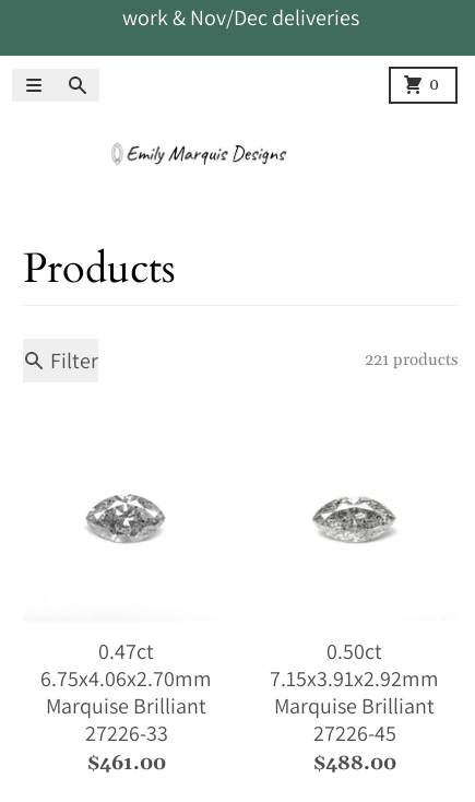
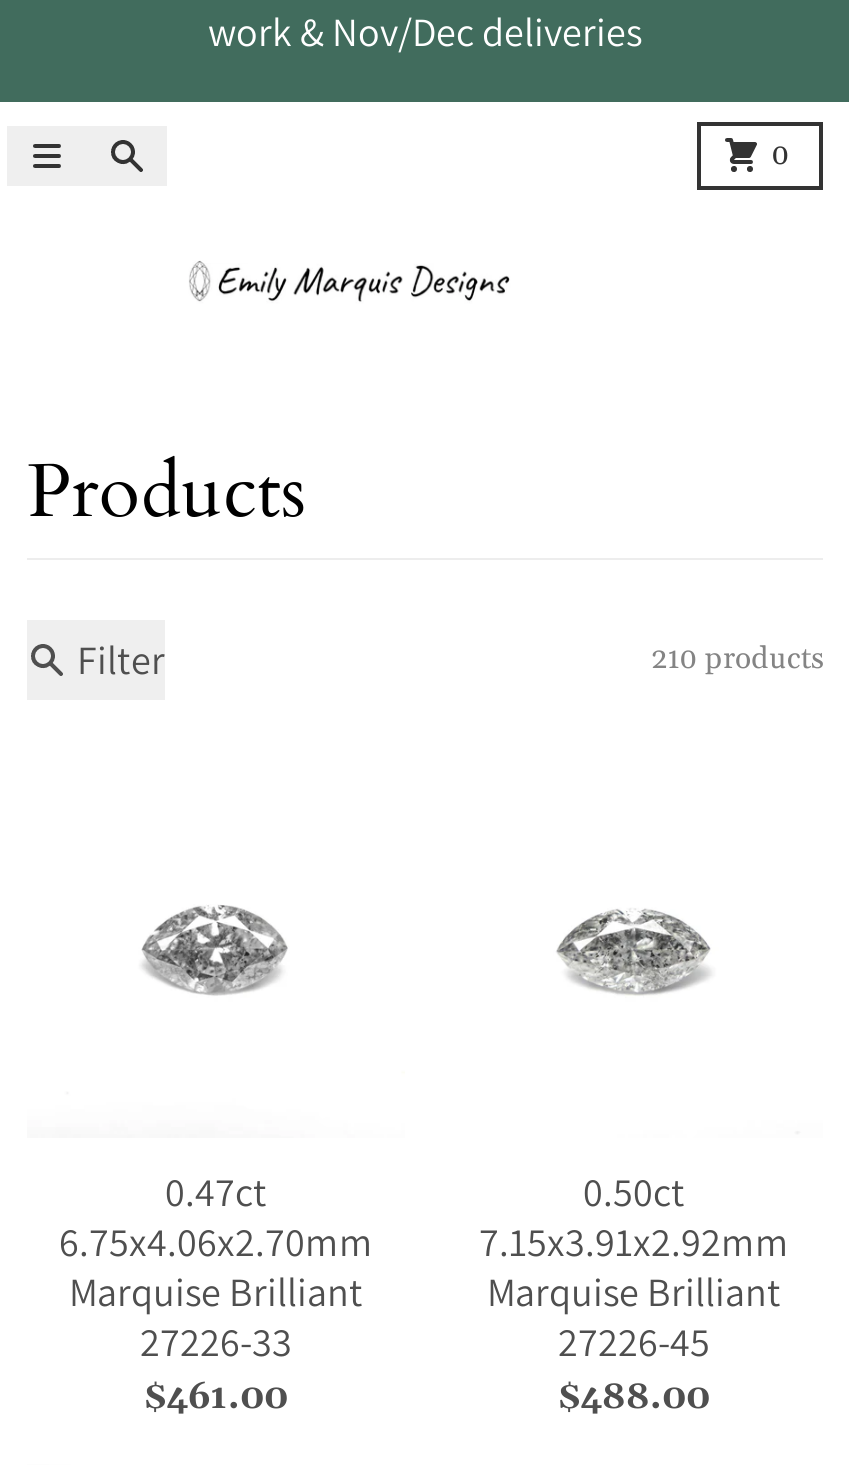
- 221 products
+ 210 products
